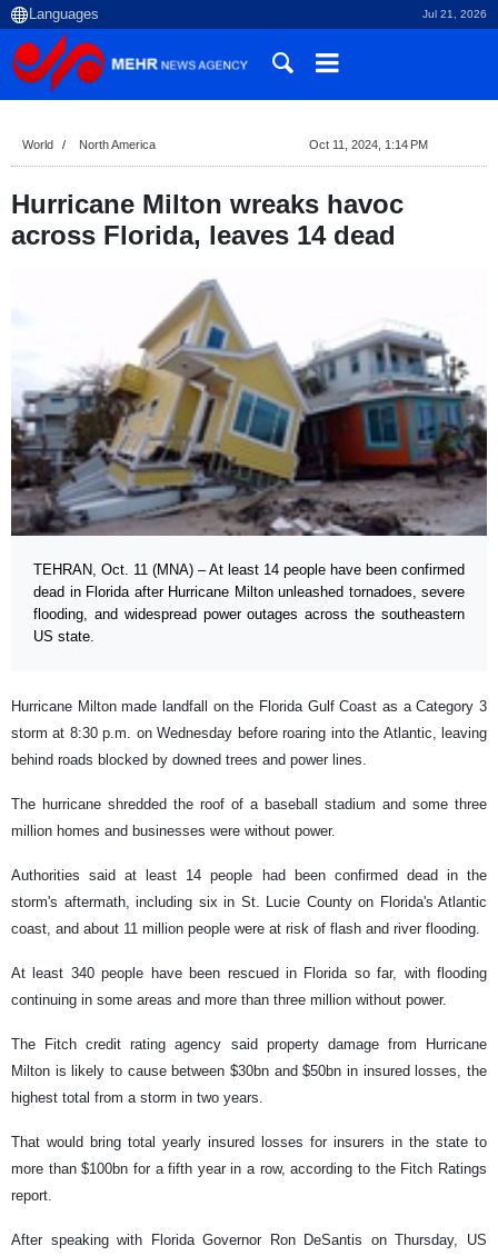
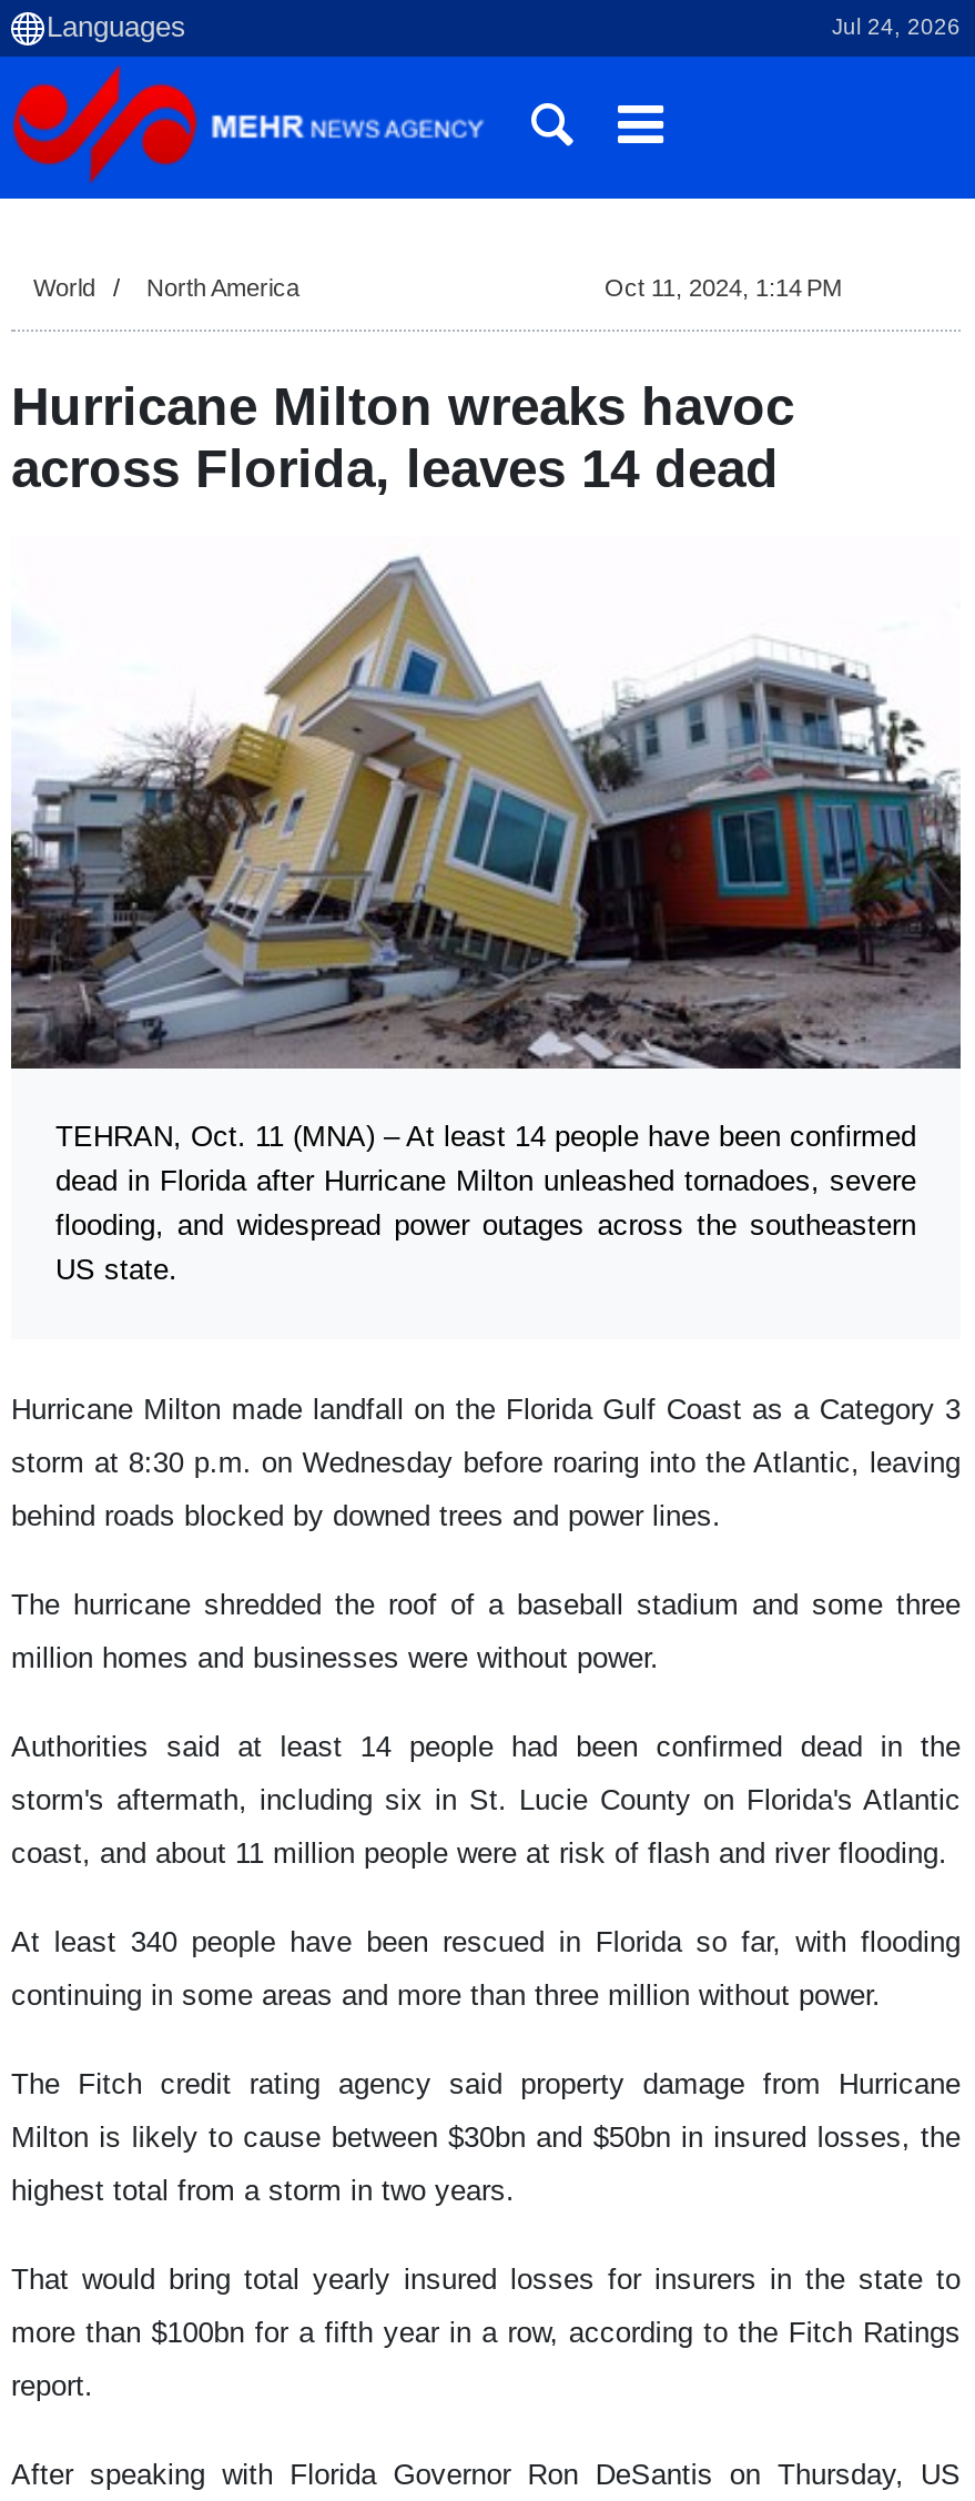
- Jul 21, 2026
+ Jul 24, 2026
